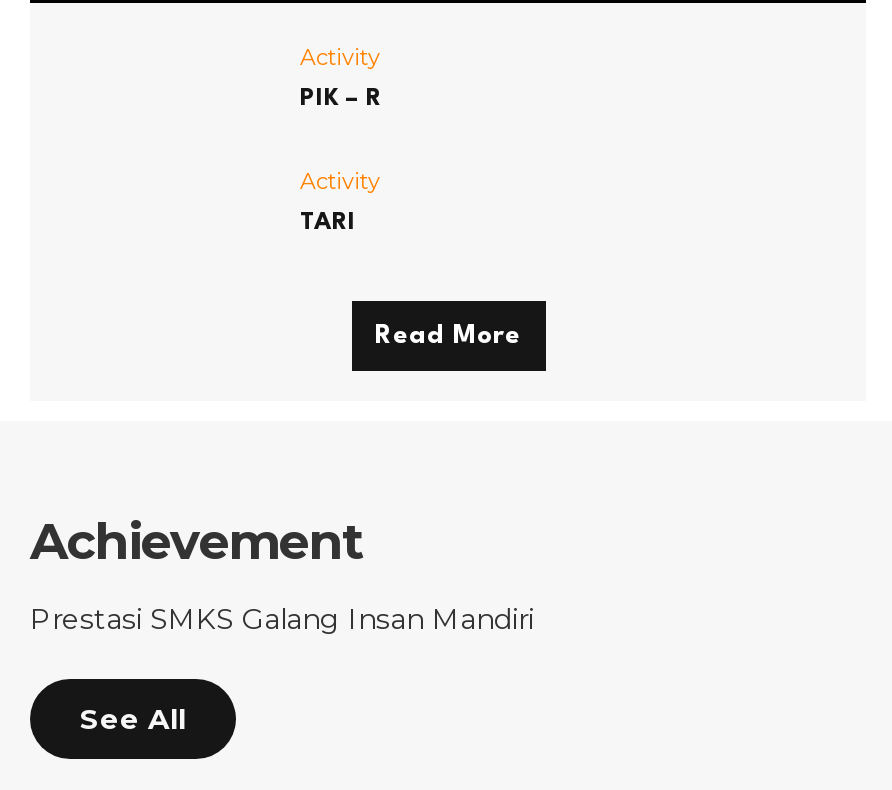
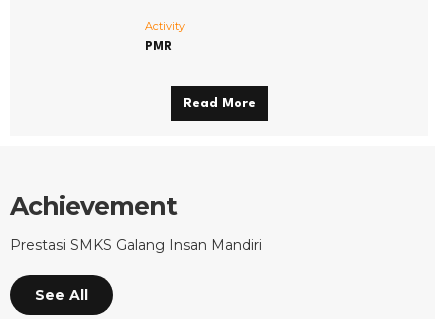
- PIK – R
- Activity
- TARI
+ PMR
